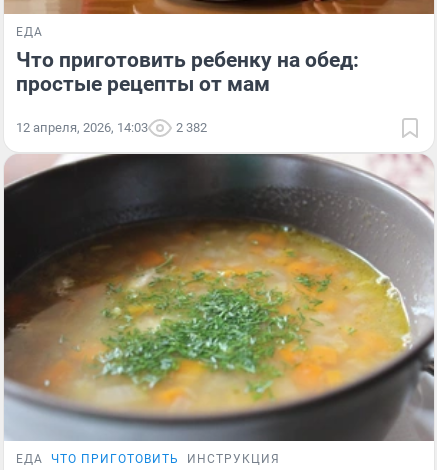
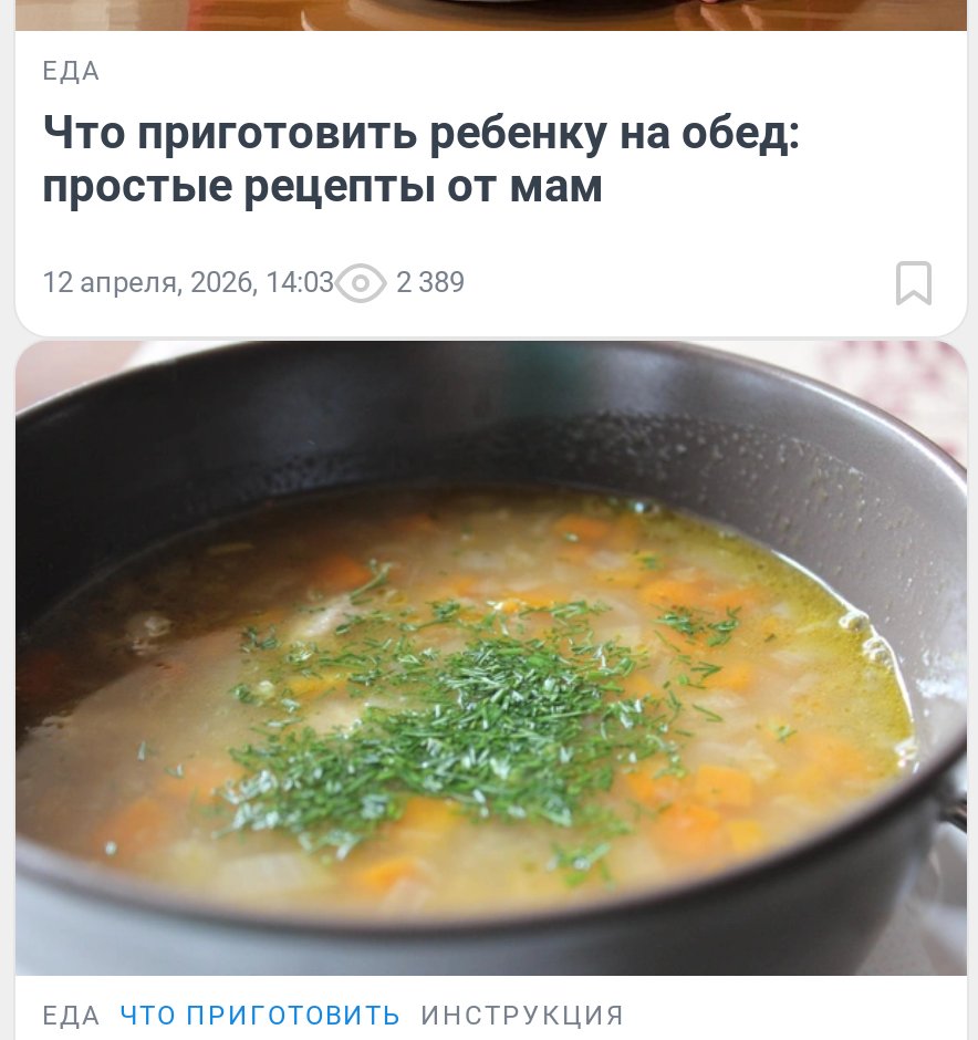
- 12 апреля, 2026, 14:03 2 382
+ 12 апреля, 2026, 14:03 2 389
